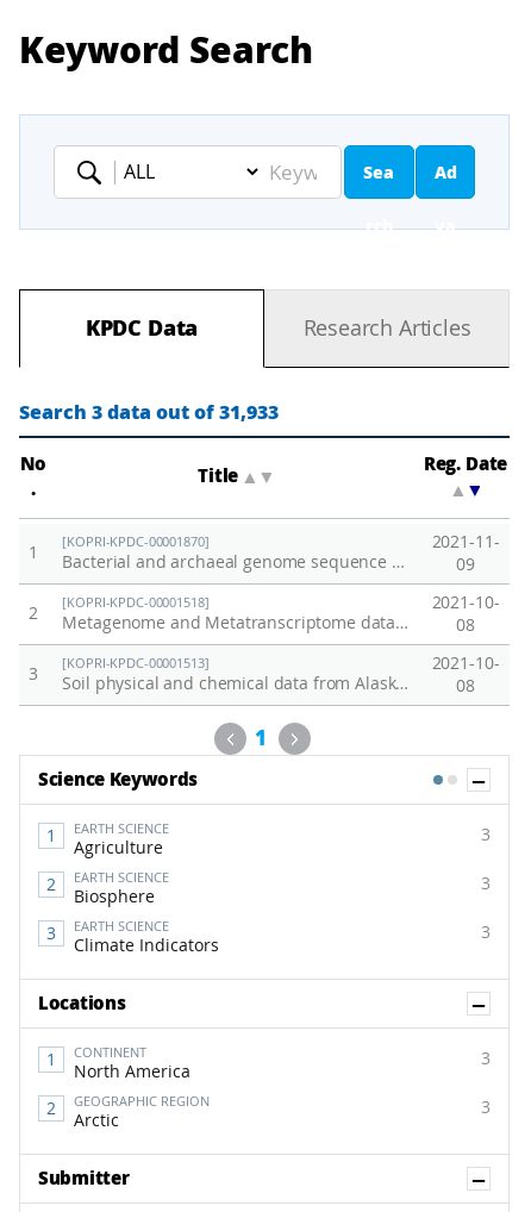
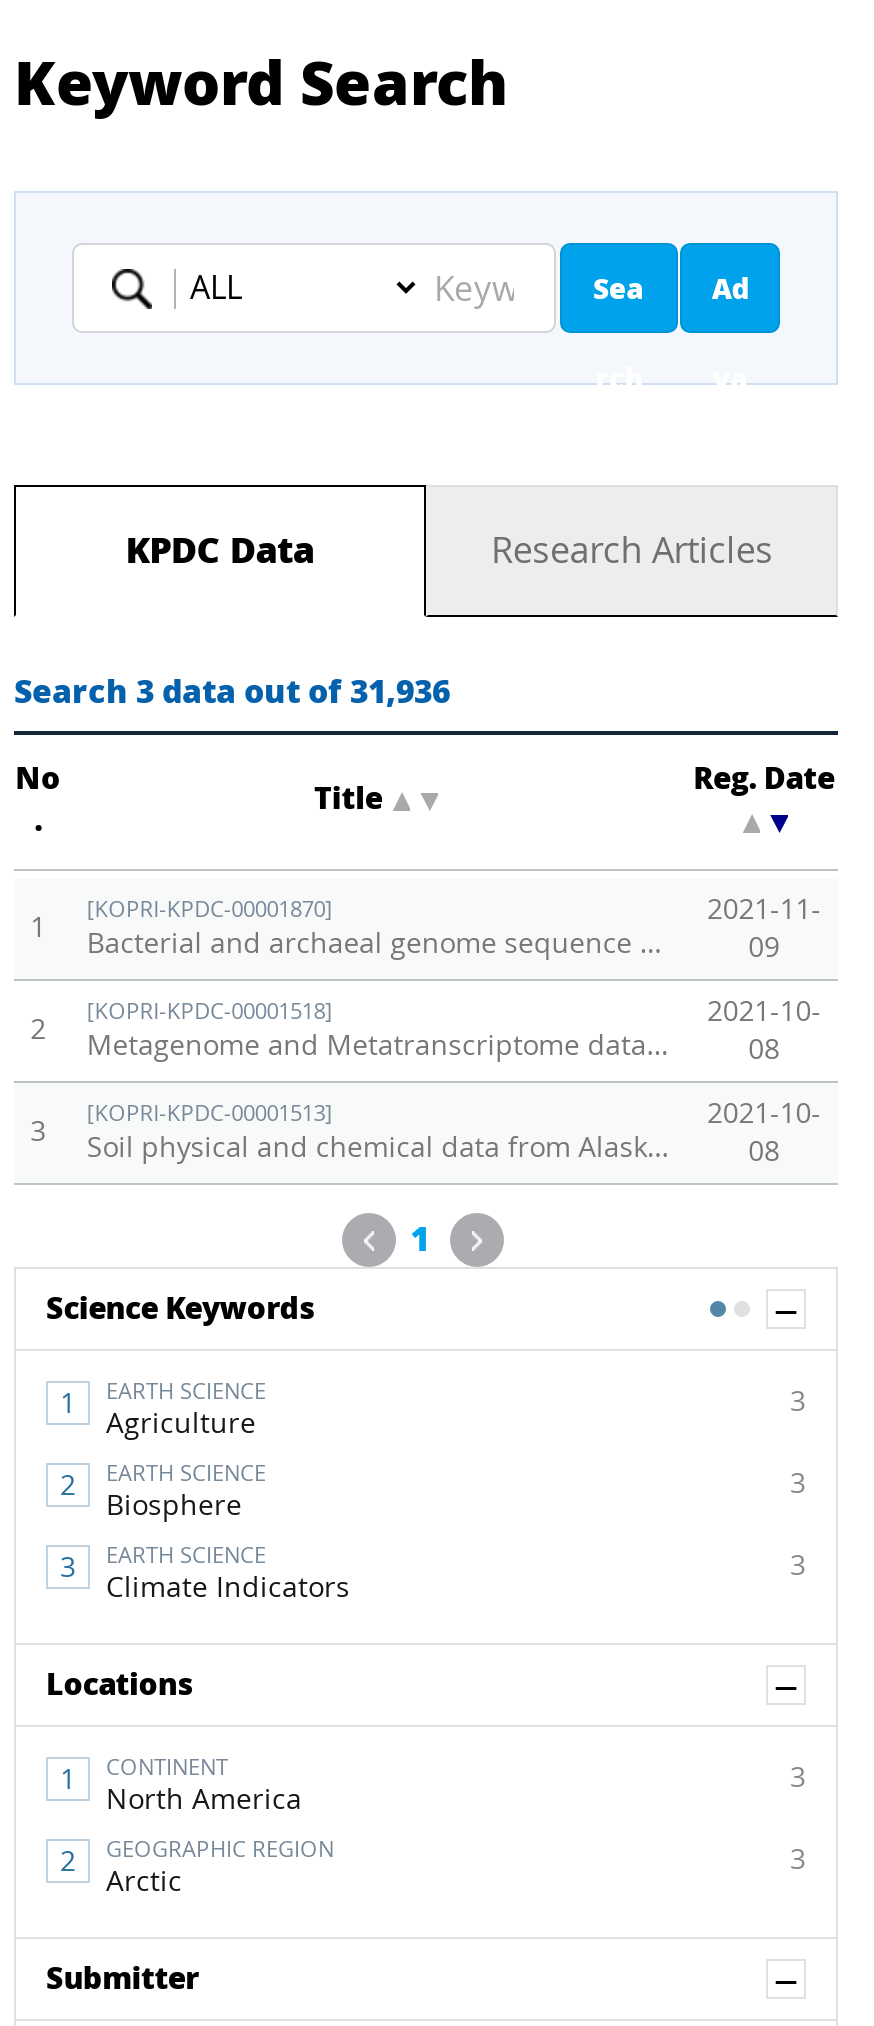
- Search 3 data out of 31,933
+ Search 3 data out of 31,936
